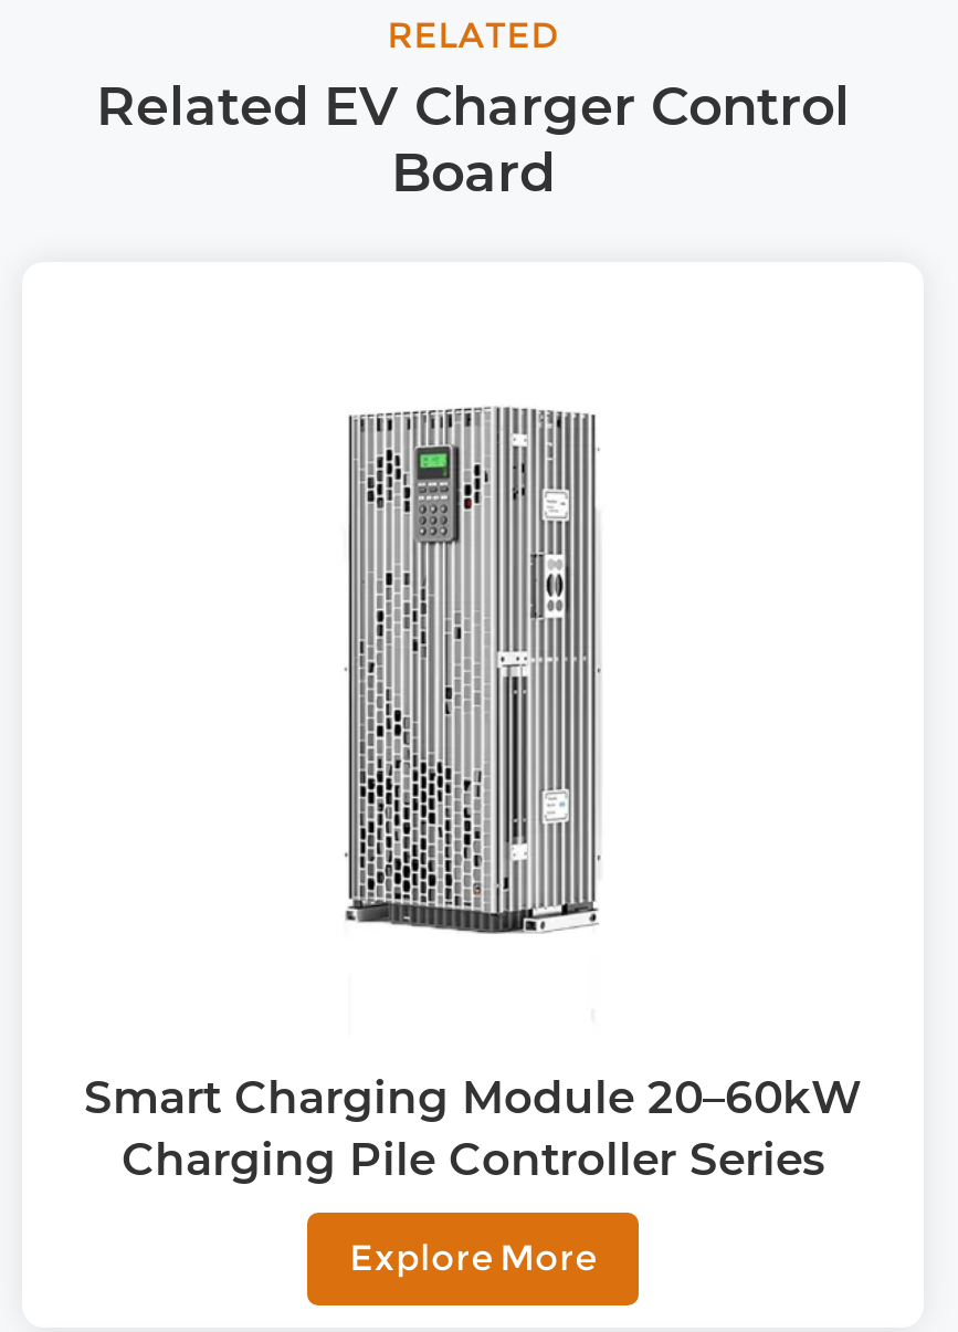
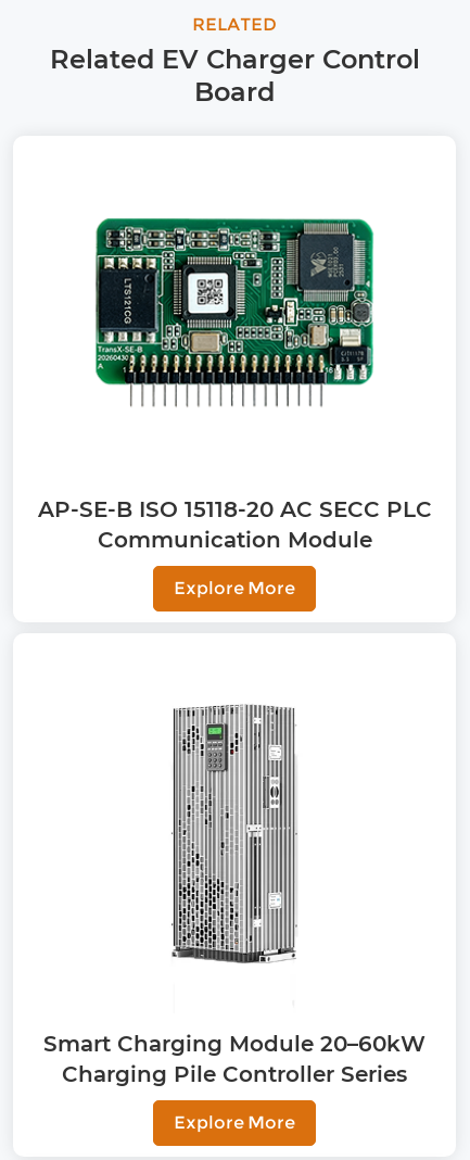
+ AP-SE-B ISO 15118-20 AC SECC PLC
+ Communication Module
+ Explore More

+ [image]
